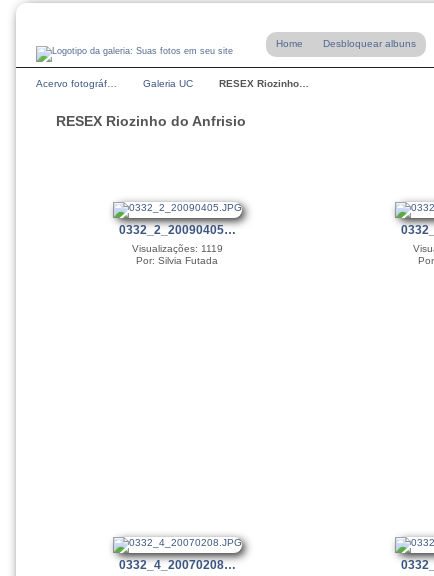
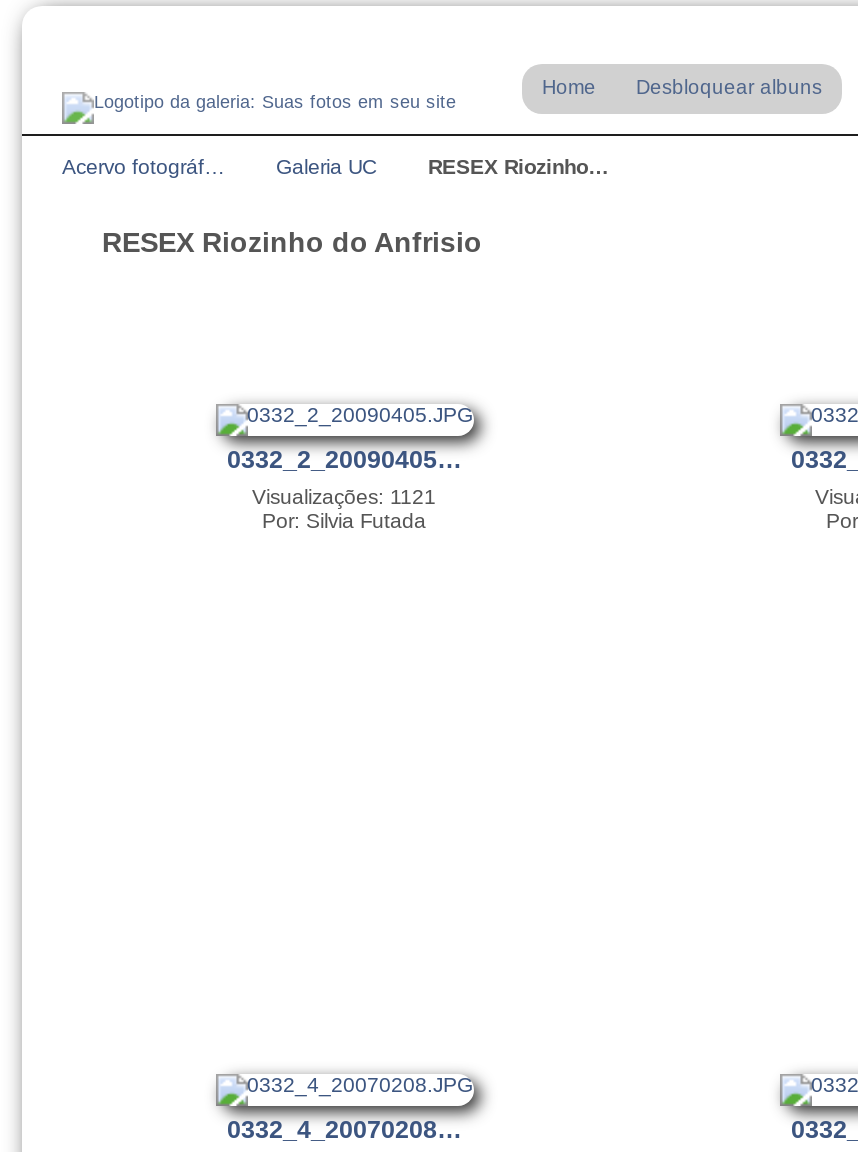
- Visualizações: 1119
+ Visualizações: 1121
